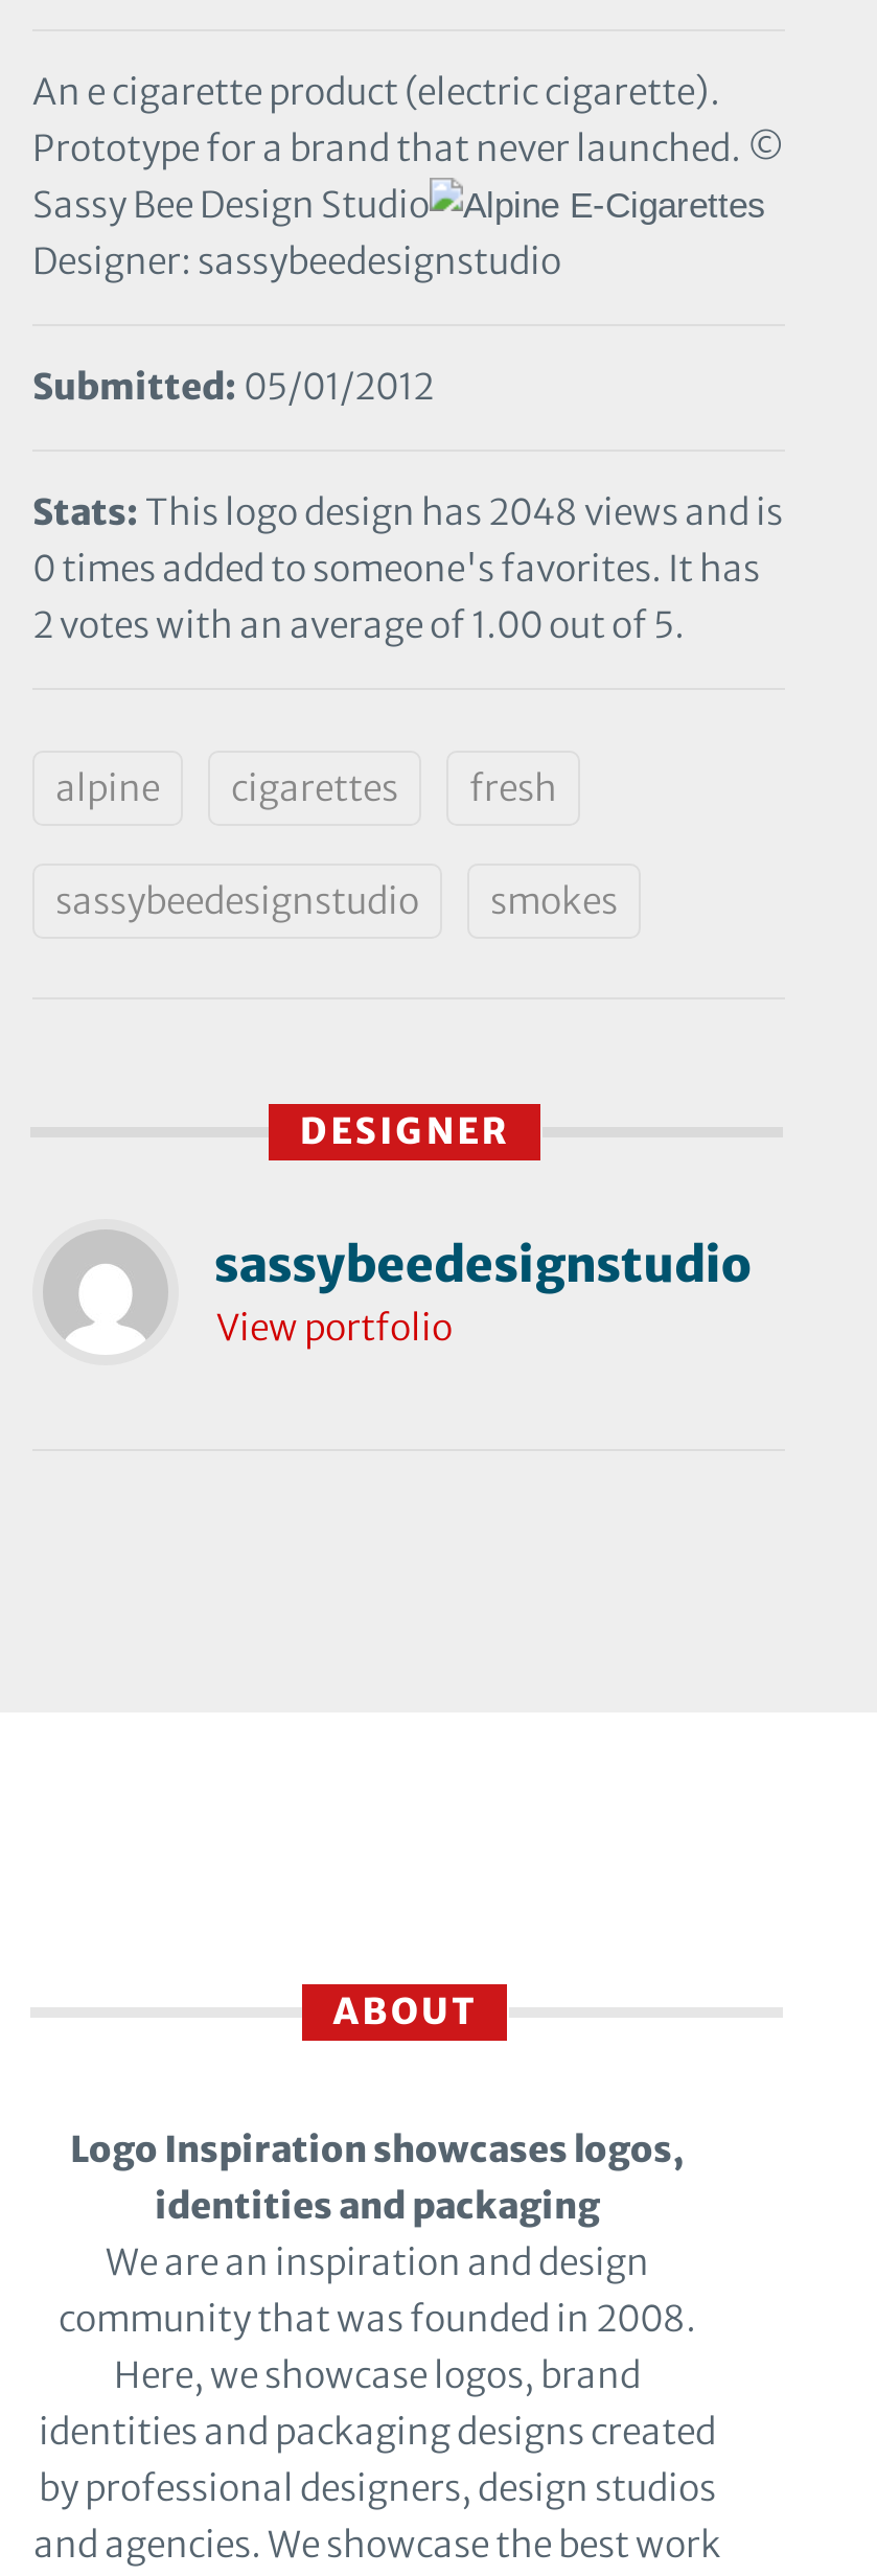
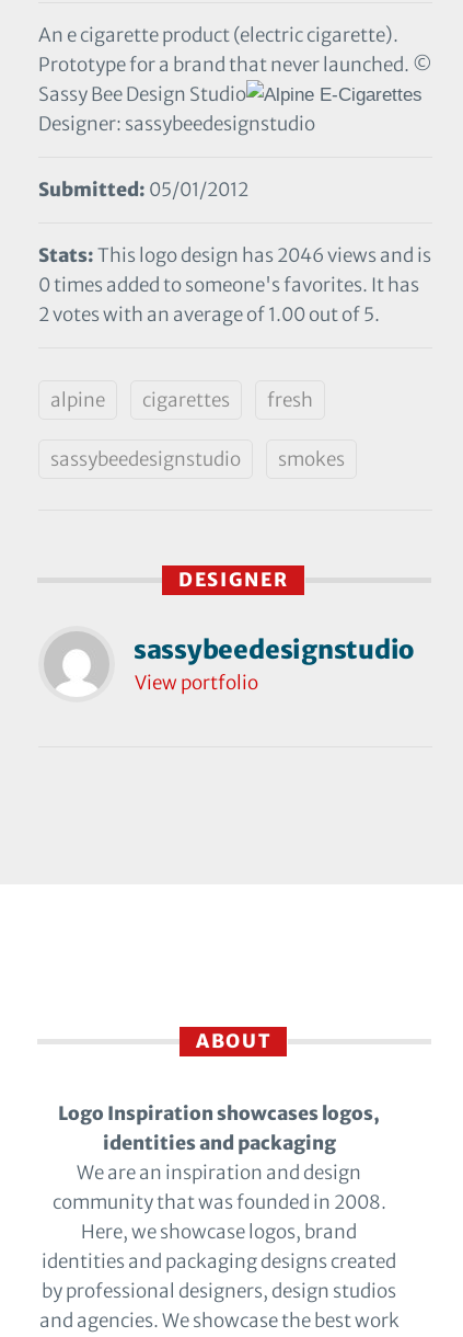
- Stats: This logo design has 2048 views and is
+ Stats: This logo design has 2046 views and is
